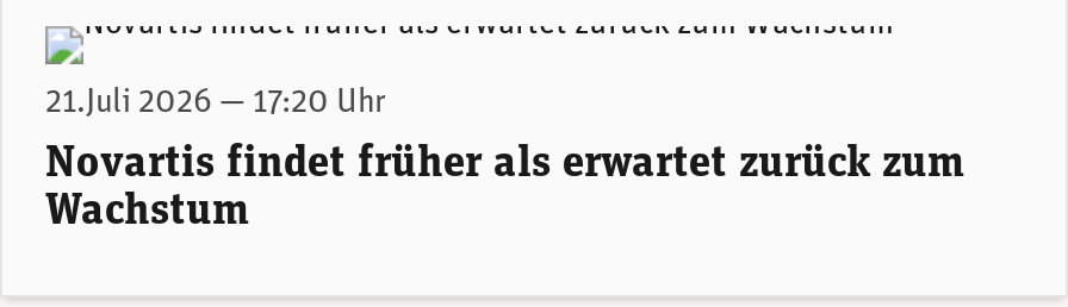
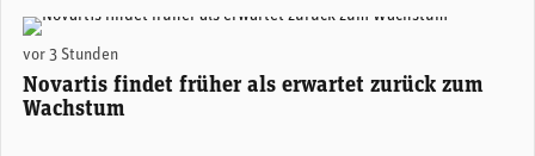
- 21.Juli 2026 — 17:20 Uhr
+ vor 3 Stunden
